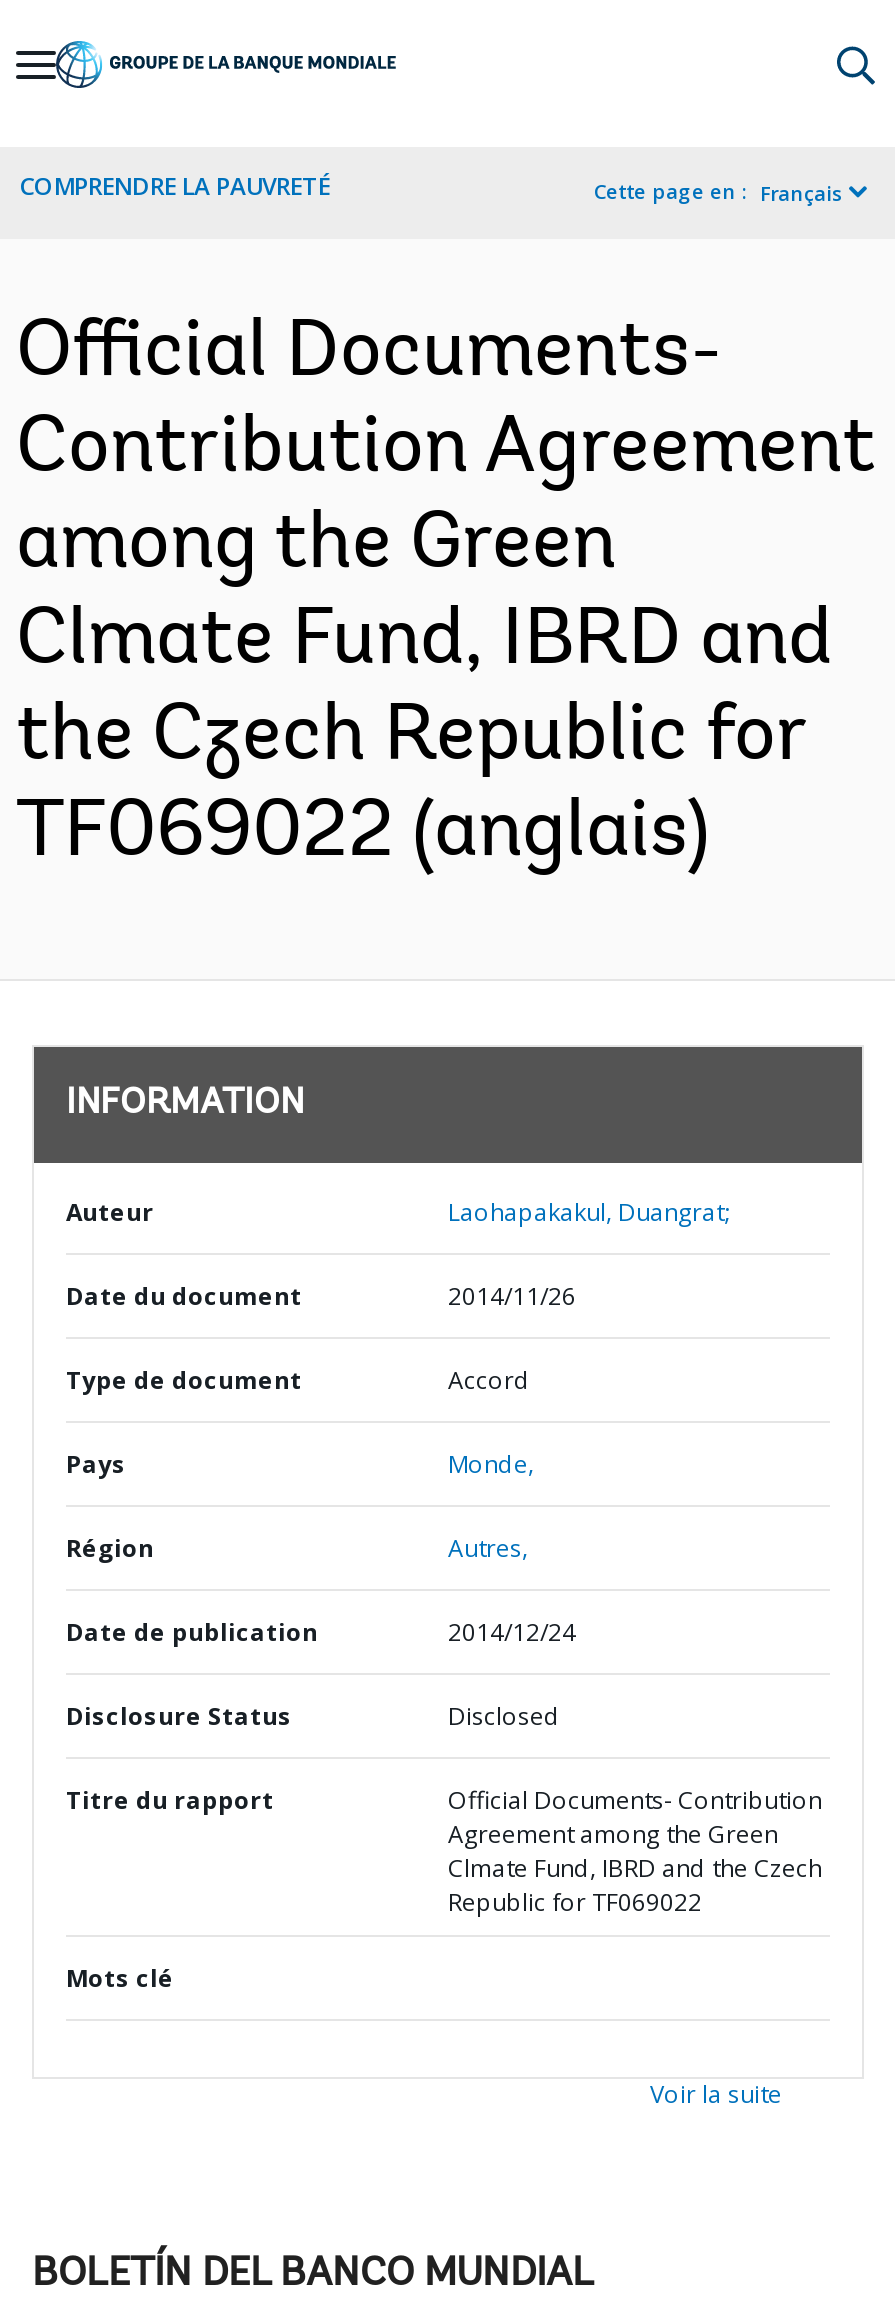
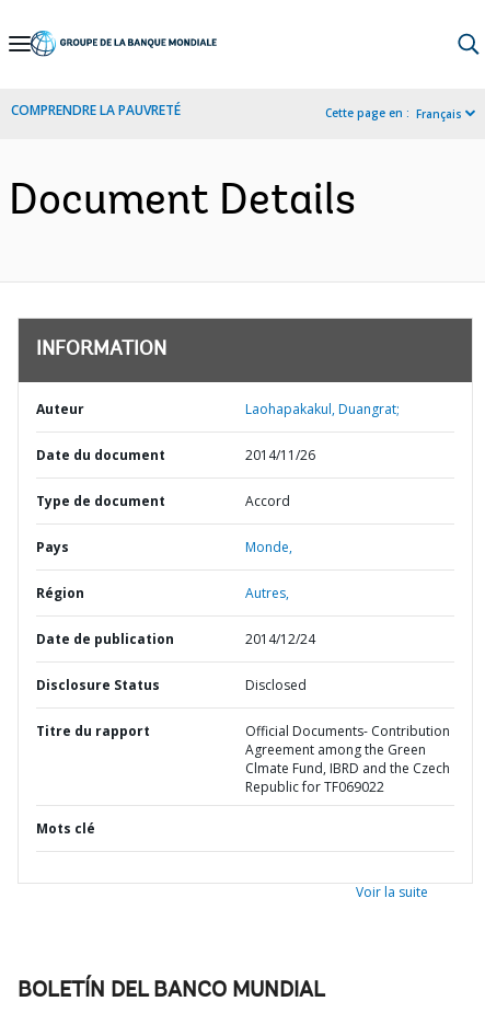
- Official Documents-
- Contribution Agreement
- among the Green
- Clmate Fund, IBRD and
- the Czech Republic for
- TF069022 (anglais)
+ Document Details
